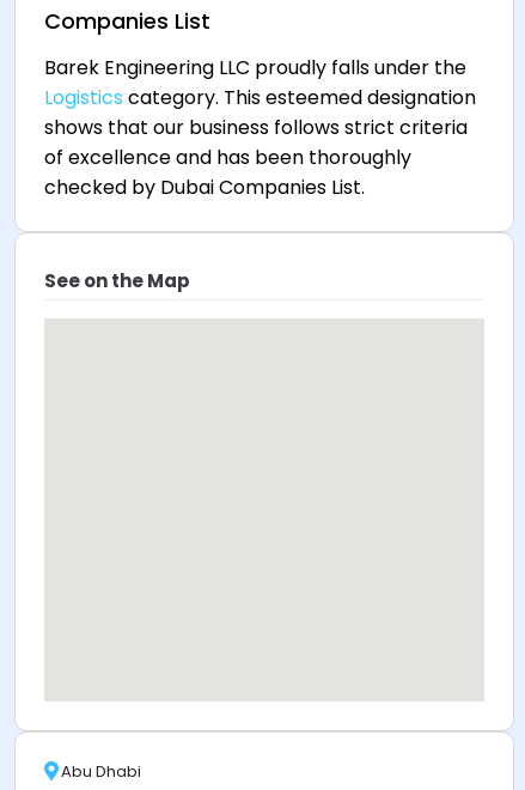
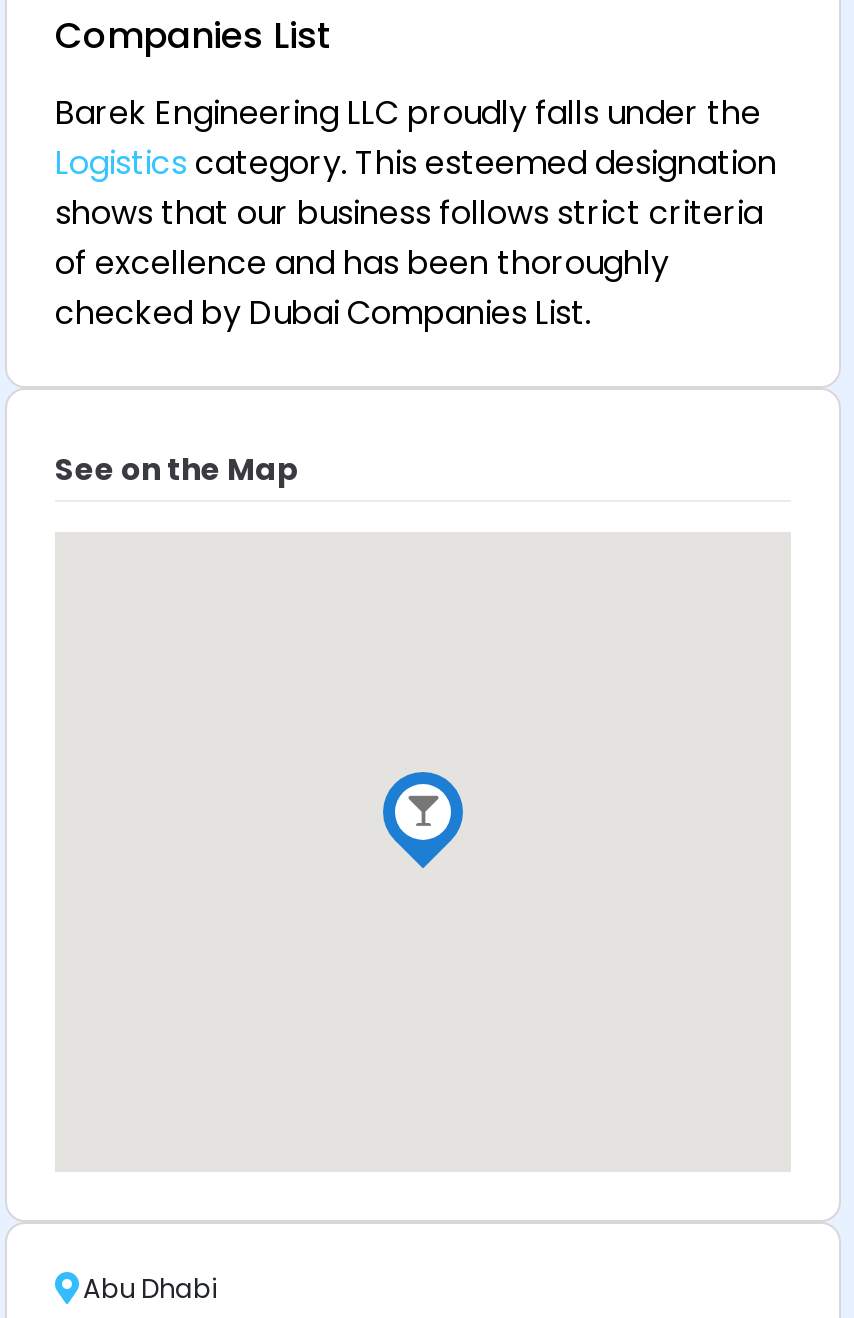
+ [image]
